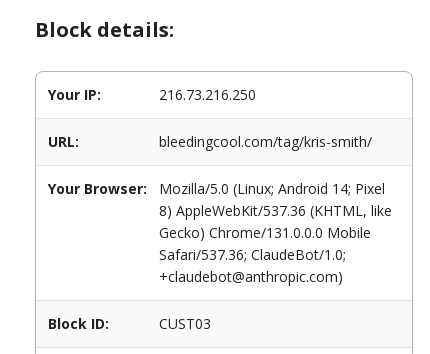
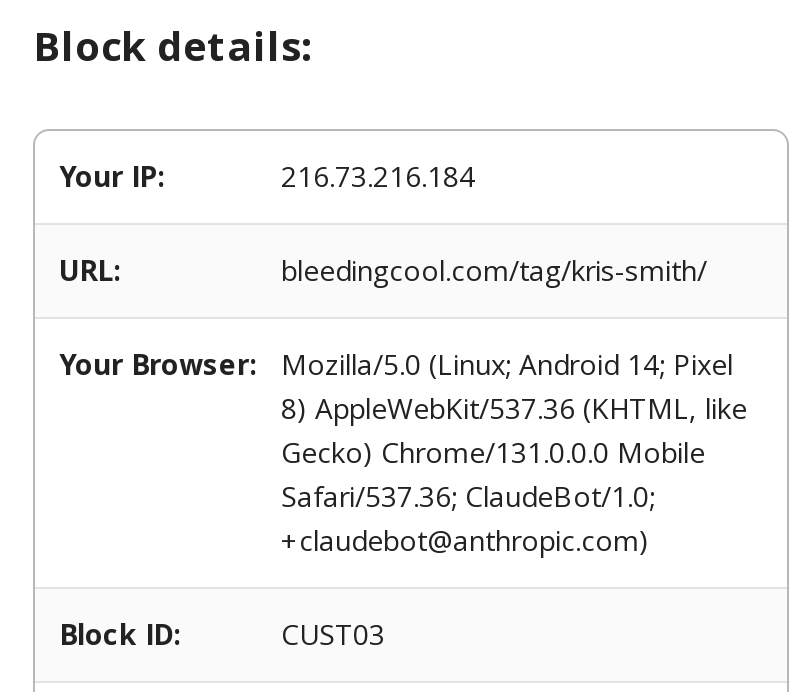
- 216.73.216.250
+ 216.73.216.184
